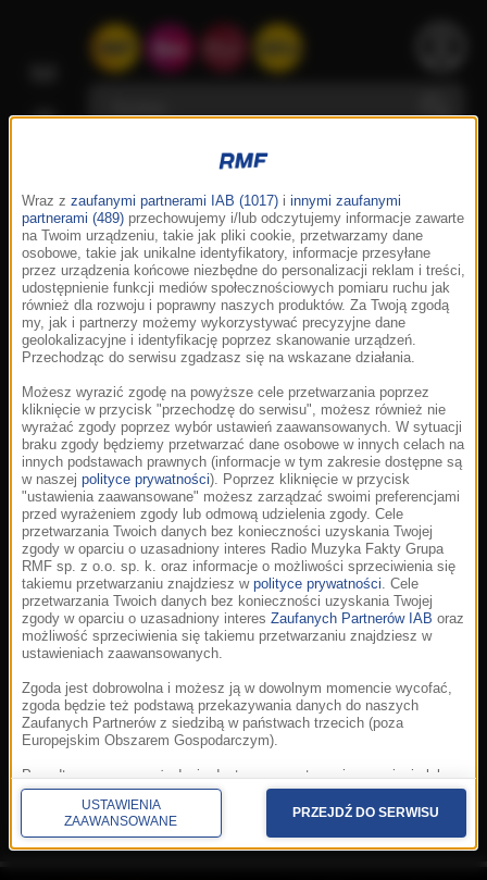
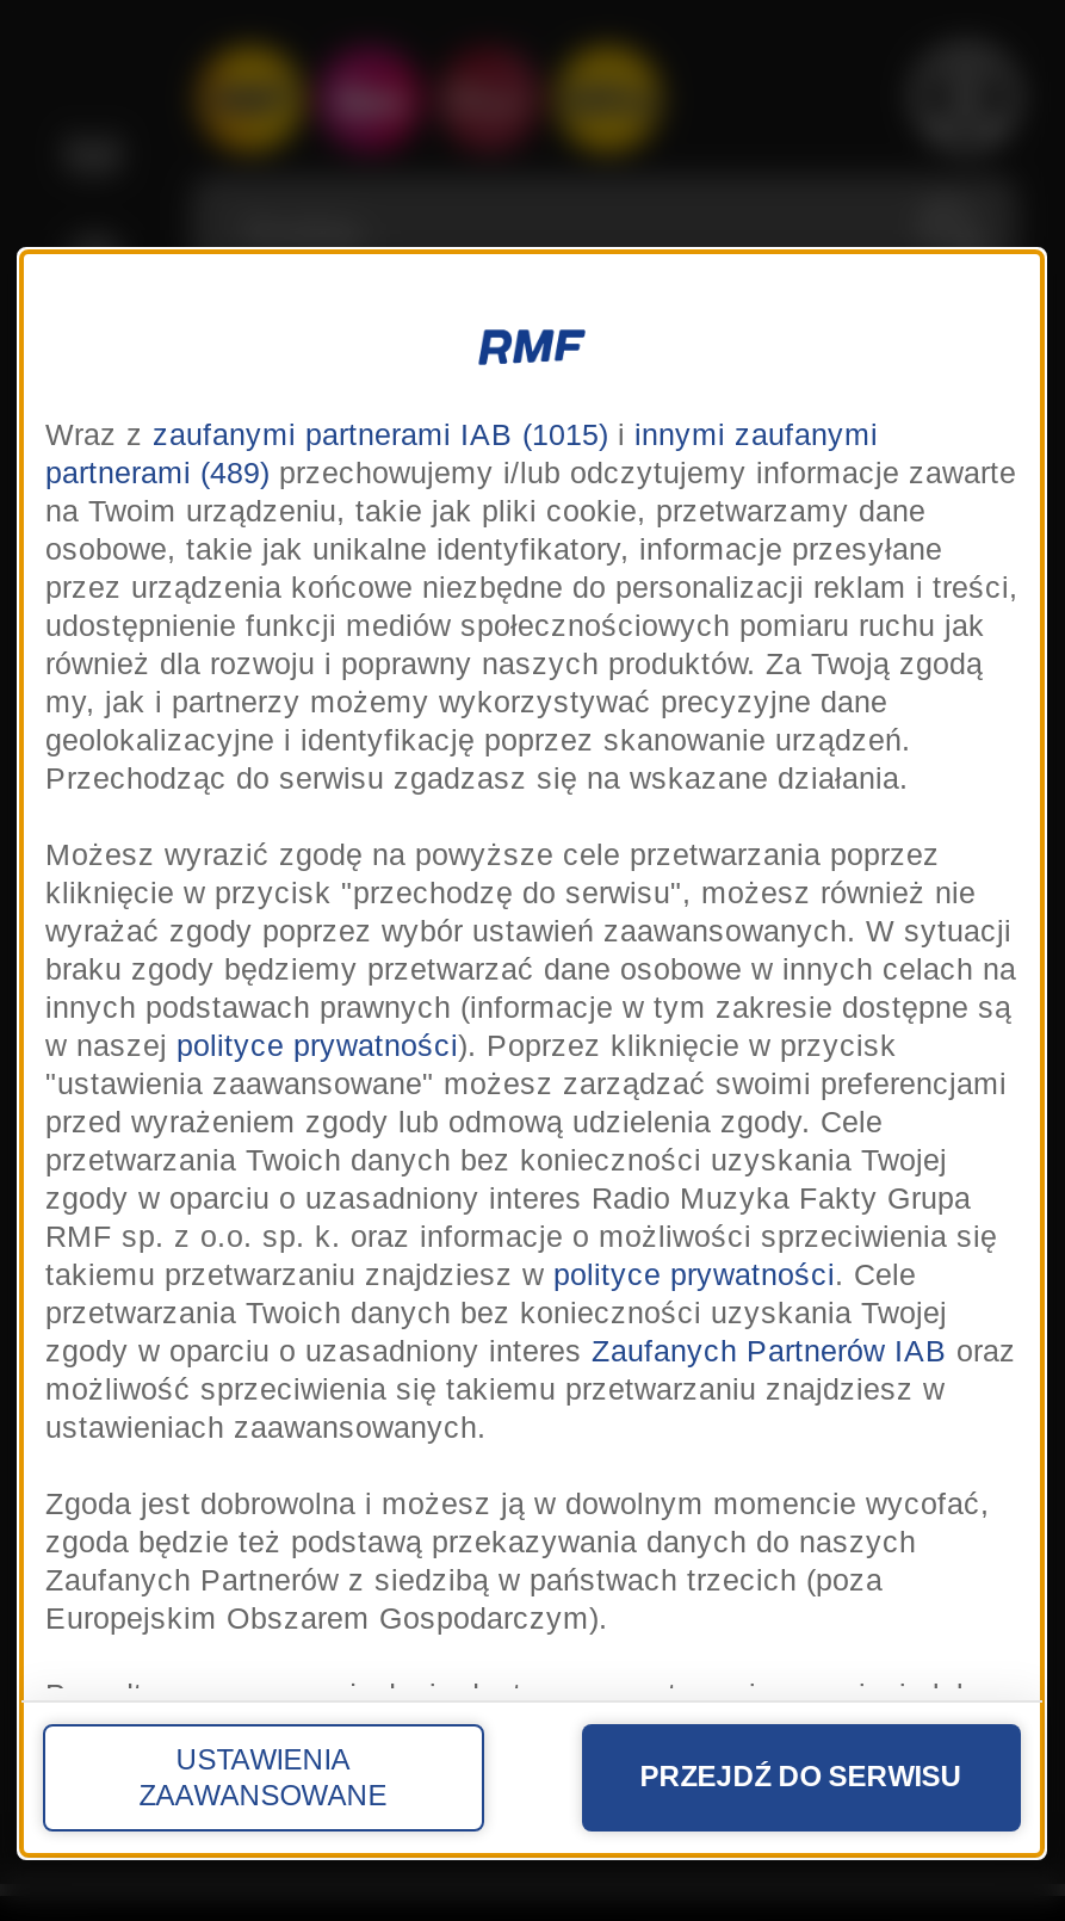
- Wraz z zaufanymi partnerami IAB (1017) i innymi zaufanymi
+ Wraz z zaufanymi partnerami IAB (1015) i innymi zaufanymi
